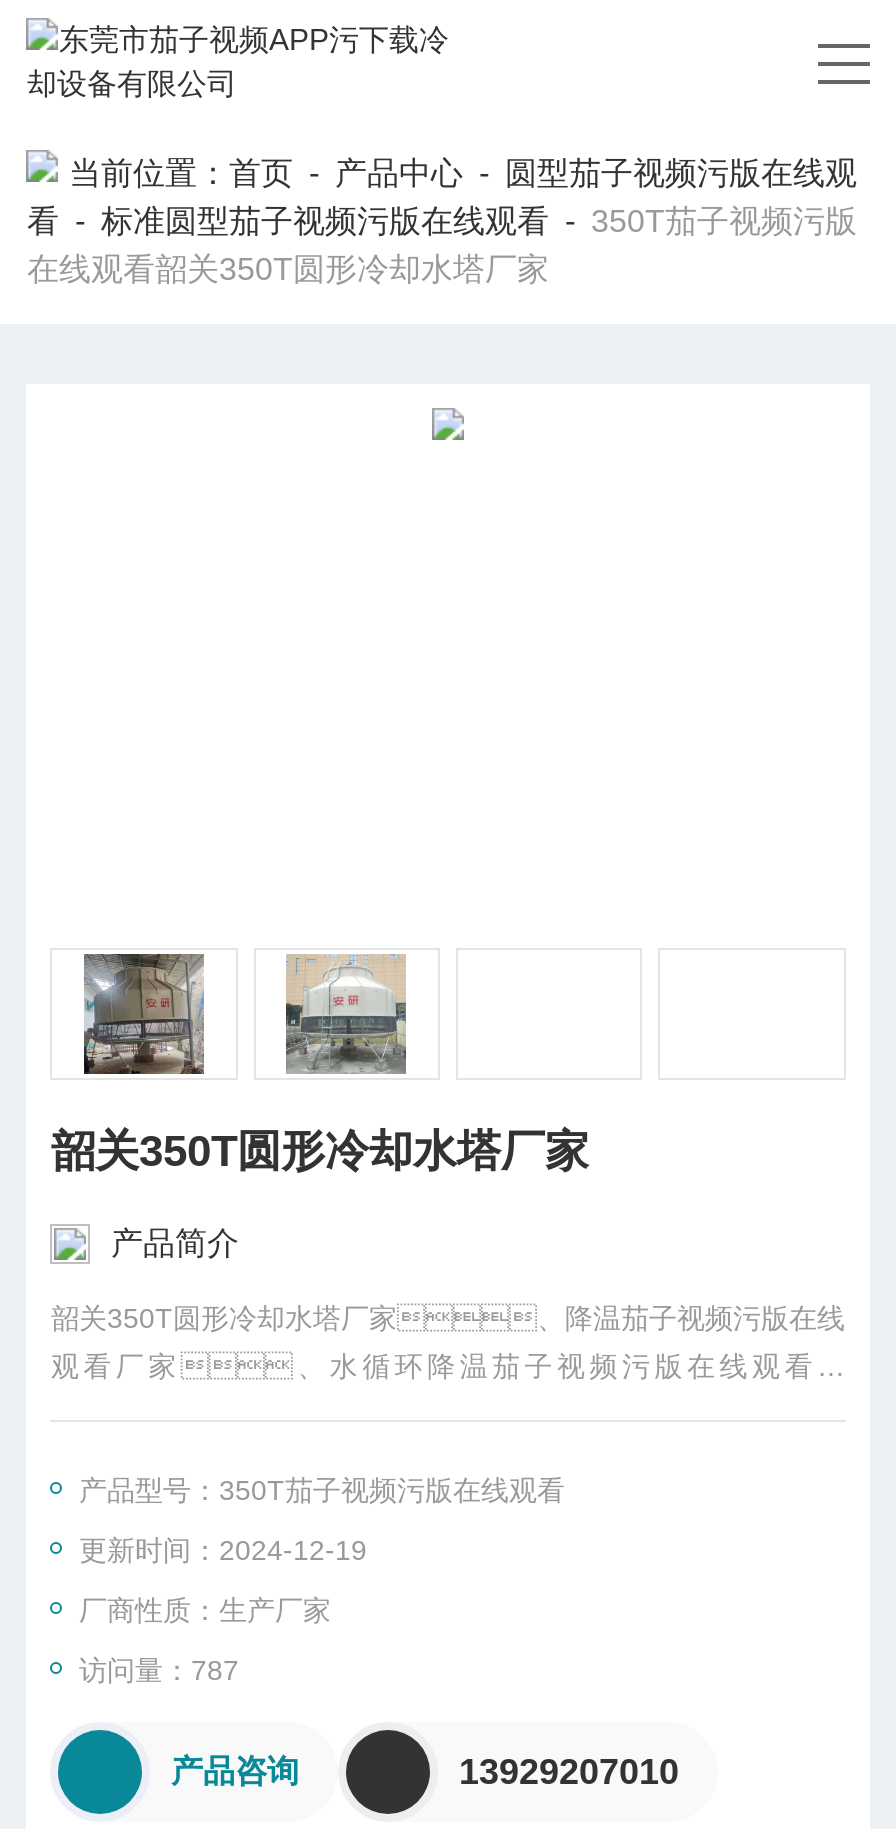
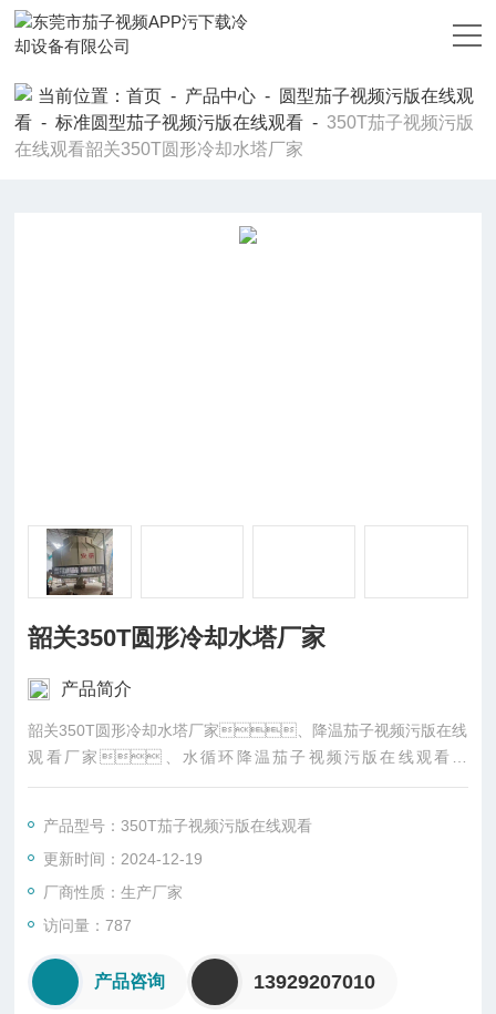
- [image]
